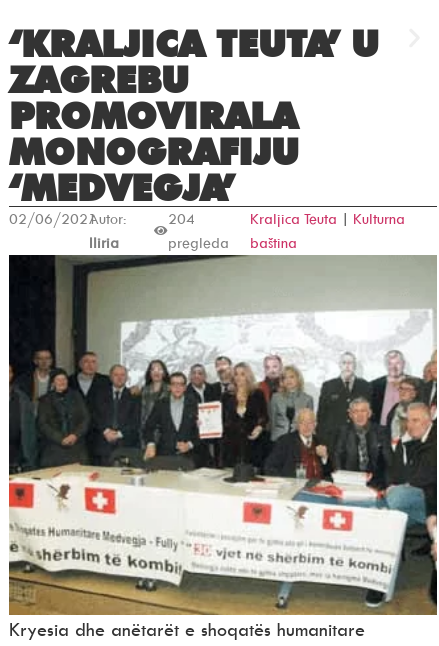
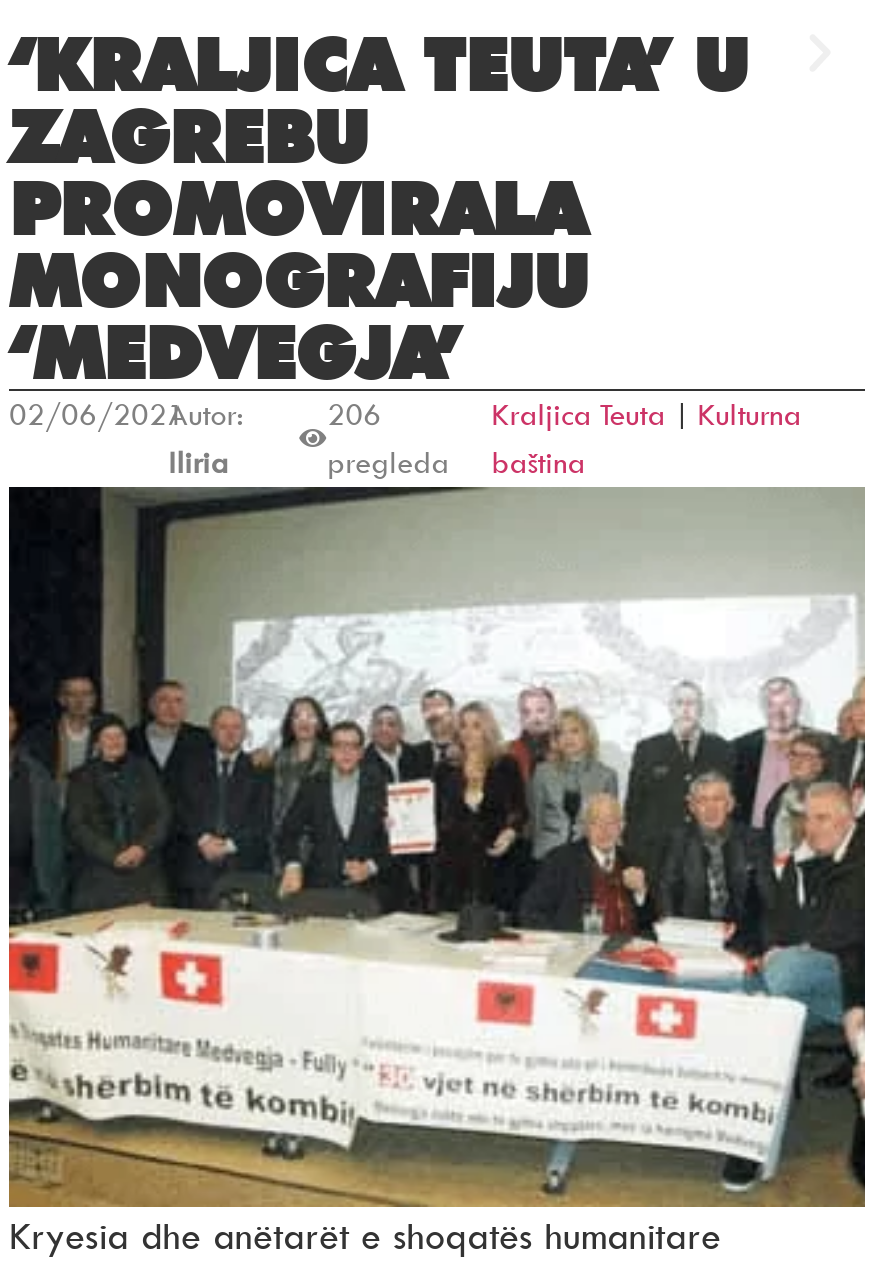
- 204
+ 206
